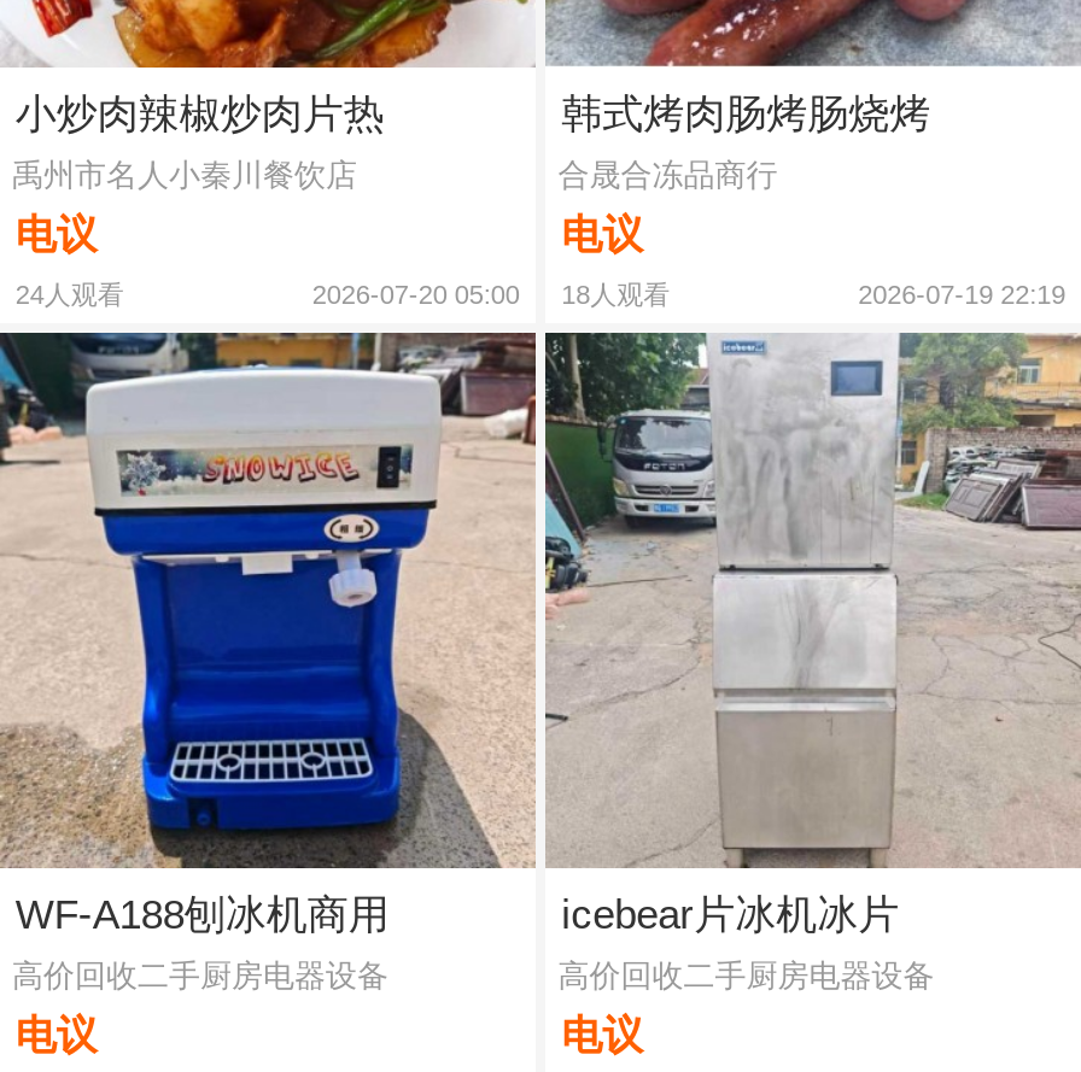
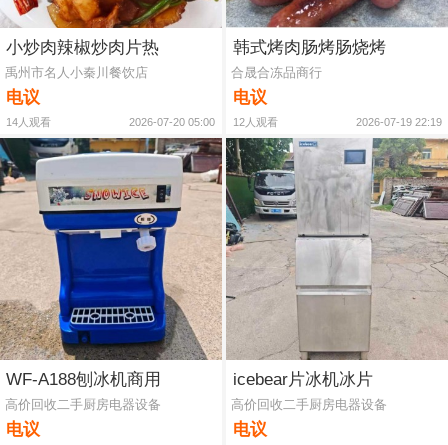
- 24人观看
+ 14人观看

- 2026-07-20 05:00 18人观看
+ 2026-07-20 05:00 12人观看
